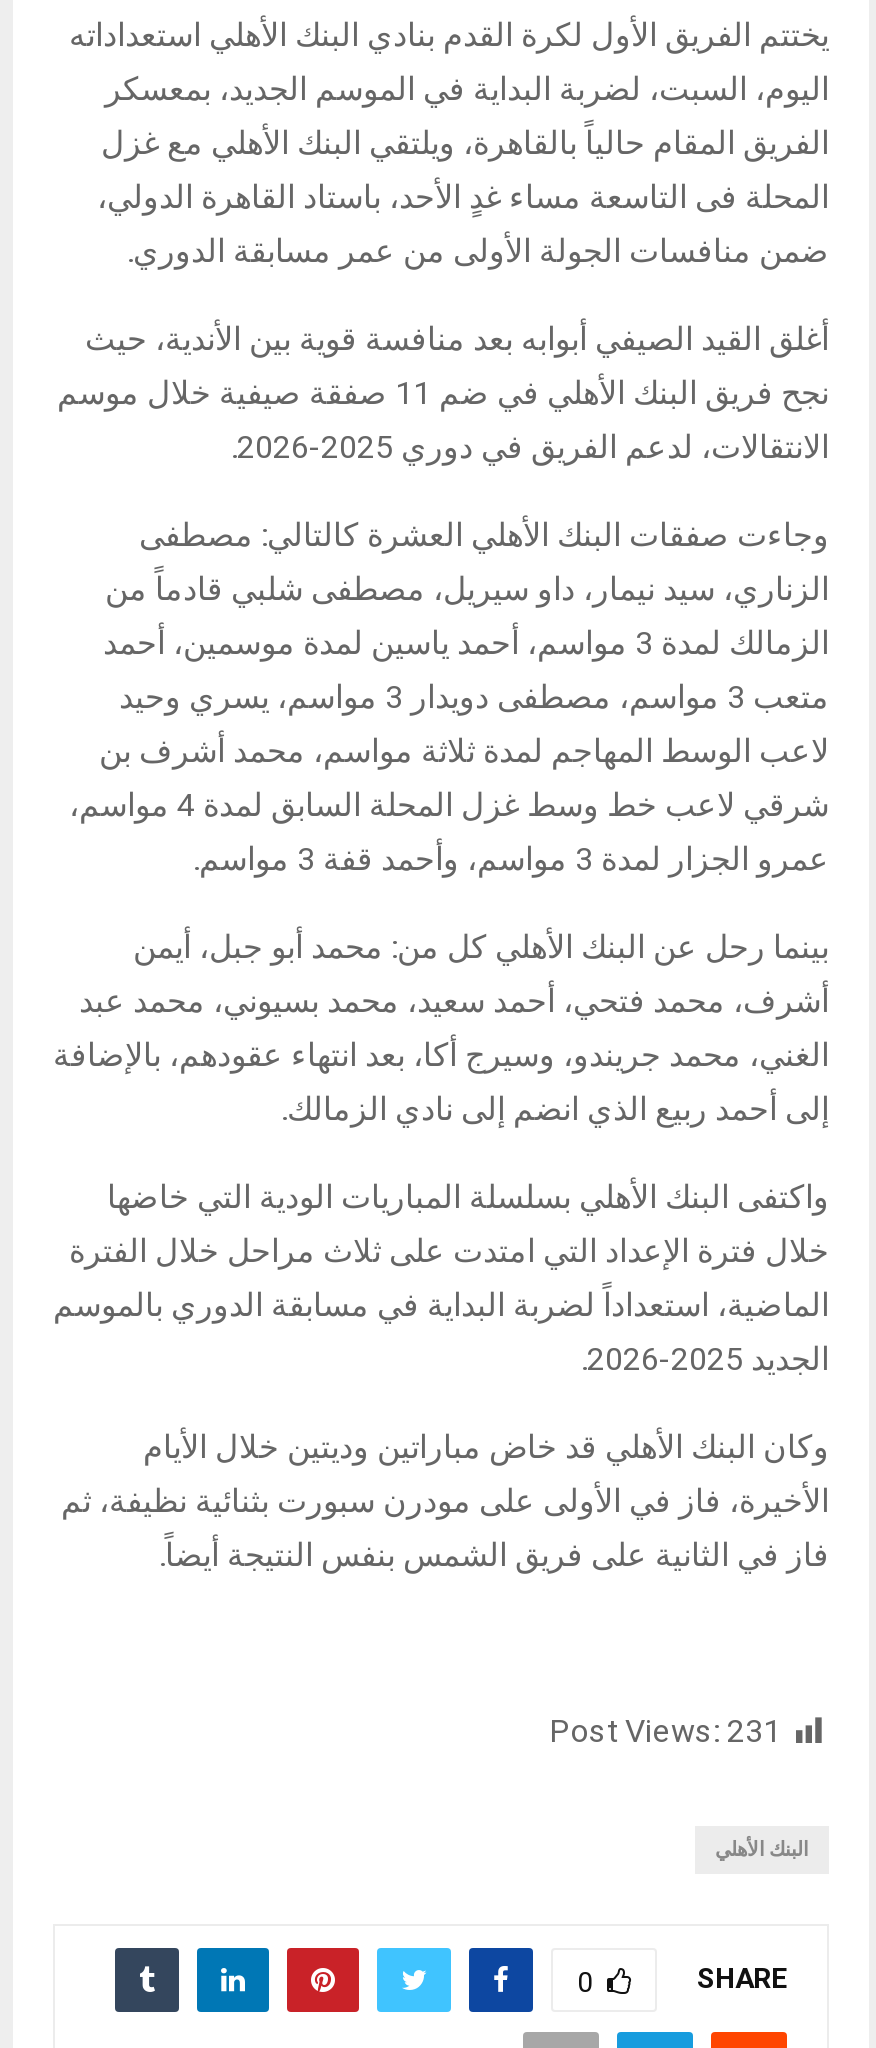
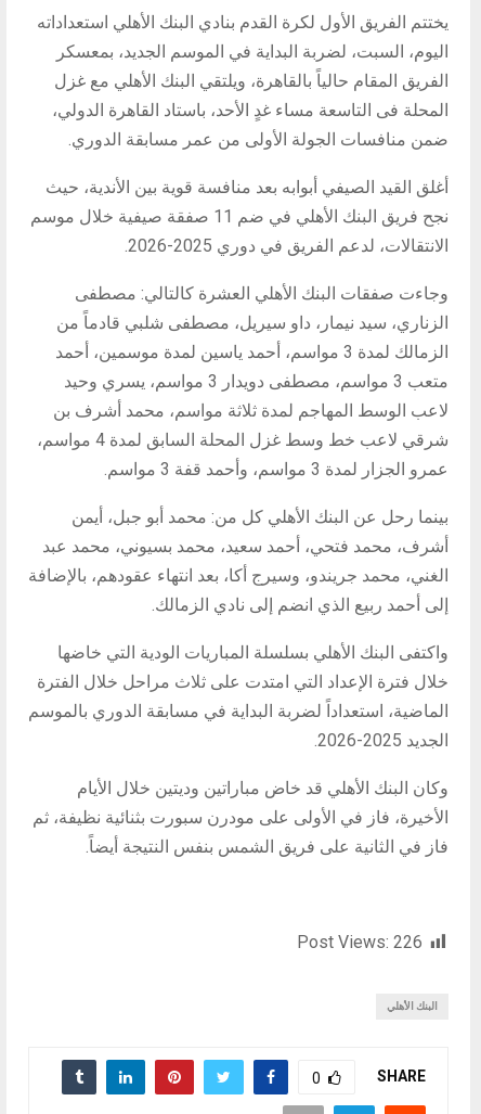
- Post Views: 231
+ Post Views: 226
